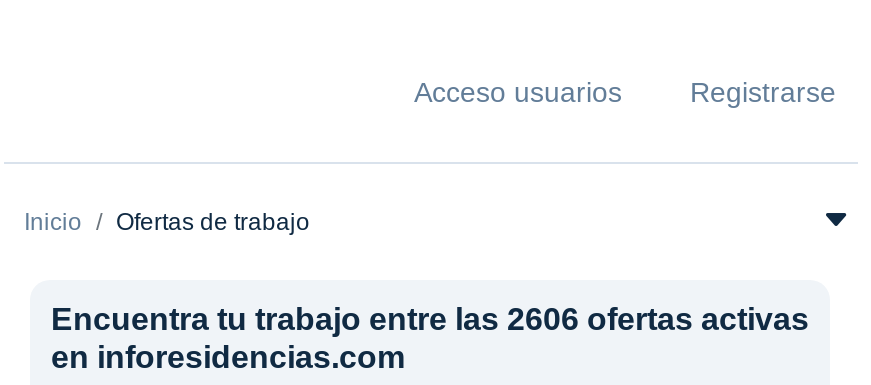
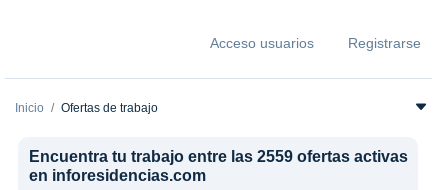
- Encuentra tu trabajo entre las 2606 ofertas activas
+ Encuentra tu trabajo entre las 2559 ofertas activas
